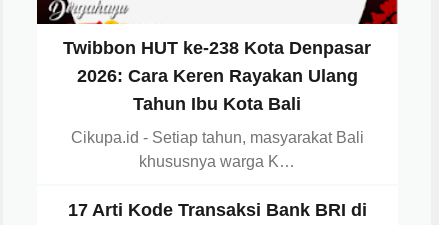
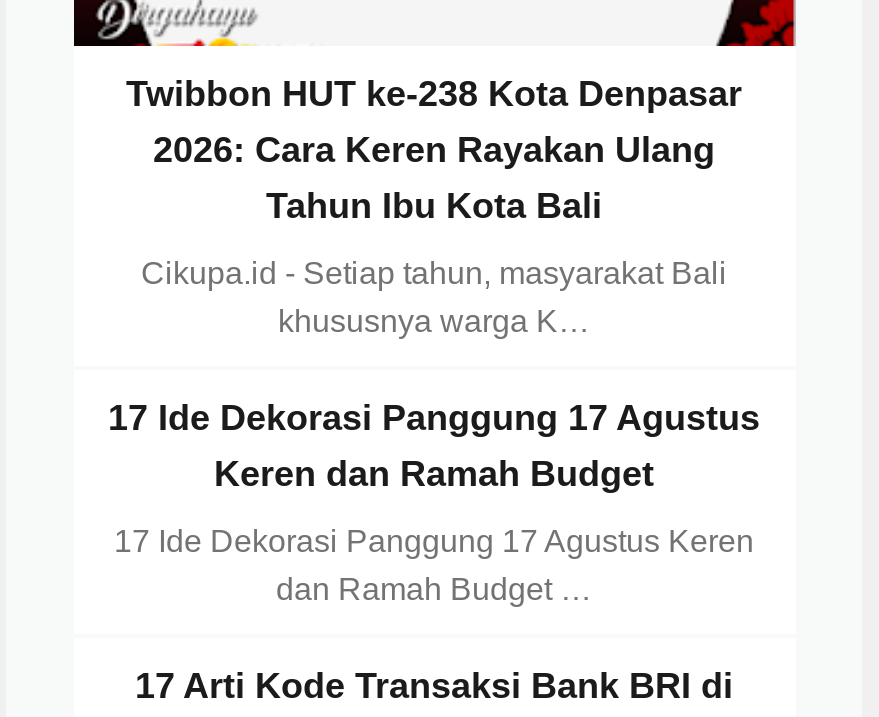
+ 17 Ide Dekorasi Panggung 17 Agustus
+ Keren dan Ramah Budget
+ 17 Ide Dekorasi Panggung 17 Agustus Keren
+ dan Ramah Budget …
